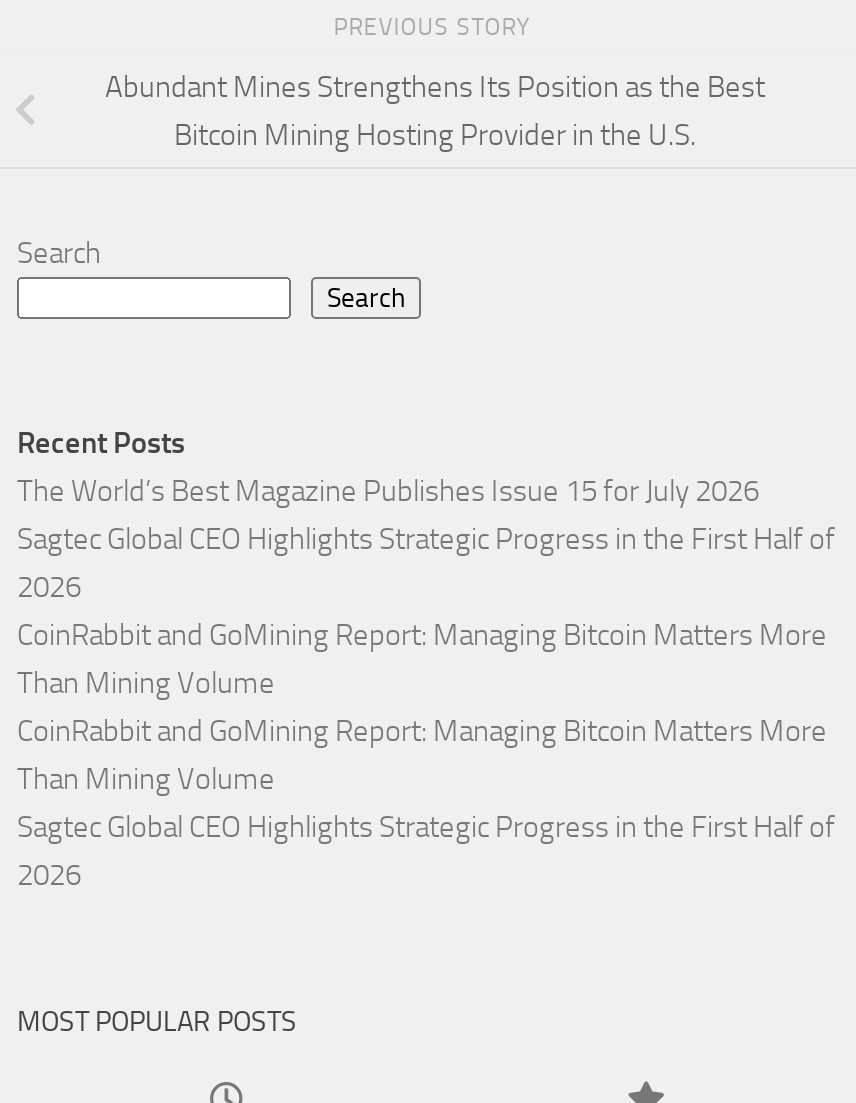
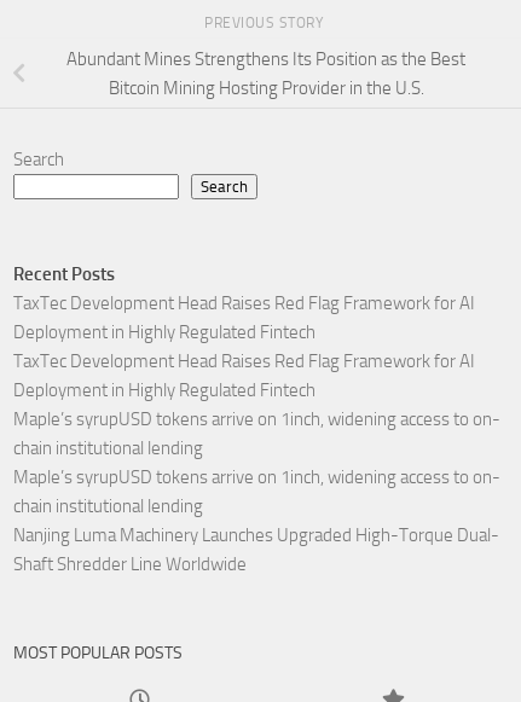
- The World’s Best Magazine Publishes Issue 15 for July 2026
- Sagtec Global CEO Highlights Strategic Progress in the First Half of
- 2026
- CoinRabbit and GoMining Report: Managing Bitcoin Matters More
- Than Mining Volume
- CoinRabbit and GoMining Report: Managing Bitcoin Matters More
- Than Mining Volume
- Sagtec Global CEO Highlights Strategic Progress in the First Half of
- 2026
+ TaxTec Development Head Raises Red Flag Framework for AI
+ Deployment in Highly Regulated Fintech
+ TaxTec Development Head Raises Red Flag Framework for AI
+ Deployment in Highly Regulated Fintech
+ Maple’s syrupUSD tokens arrive on 1inch, widening access to on-
+ chain institutional lending
+ Maple’s syrupUSD tokens arrive on 1inch, widening access to on-
+ chain institutional lending
+ Nanjing Luma Machinery Launches Upgraded High-Torque Dual-
+ Shaft Shredder Line Worldwide
